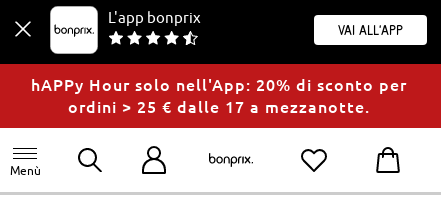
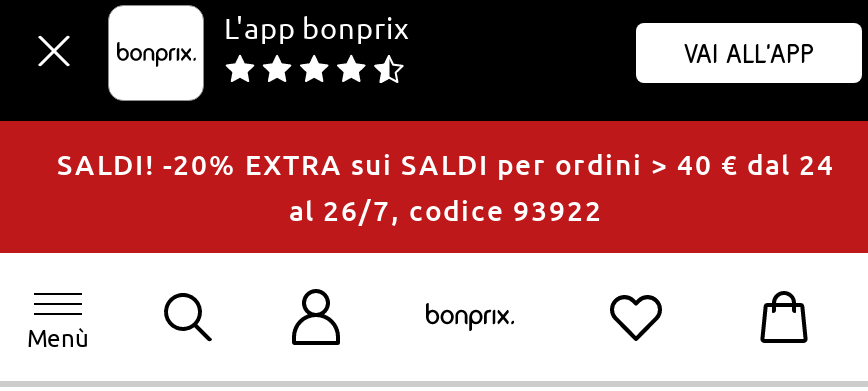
- hAPPy Hour solo nell'App: 20% di sconto per
- ordini > 25 € dalle 17 a mezzanotte.
+ SALDI! -20% EXTRA sui SALDI per ordini > 40 € dal 24
+ al 26/7, codice 93922
